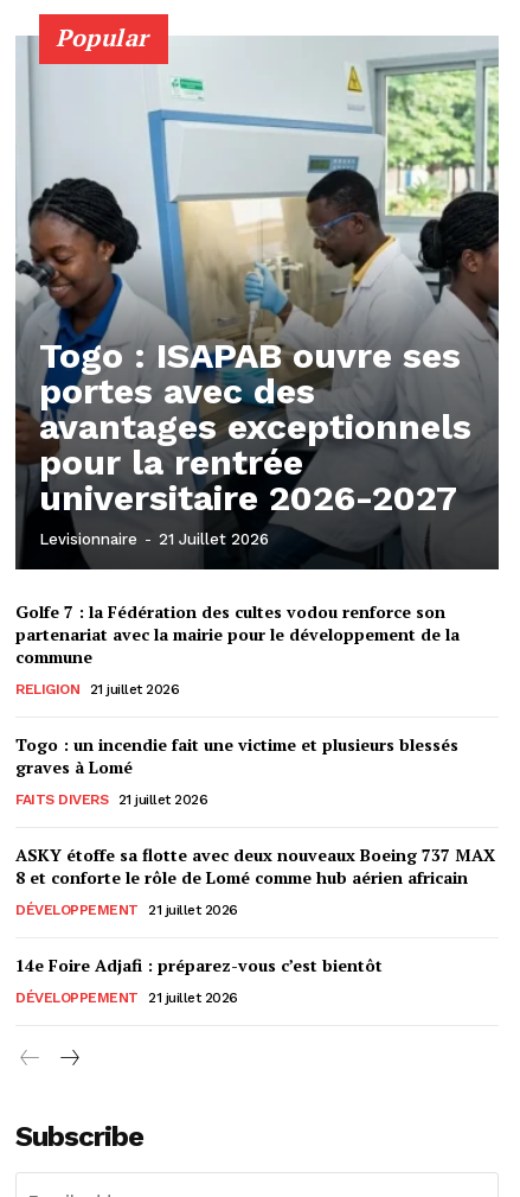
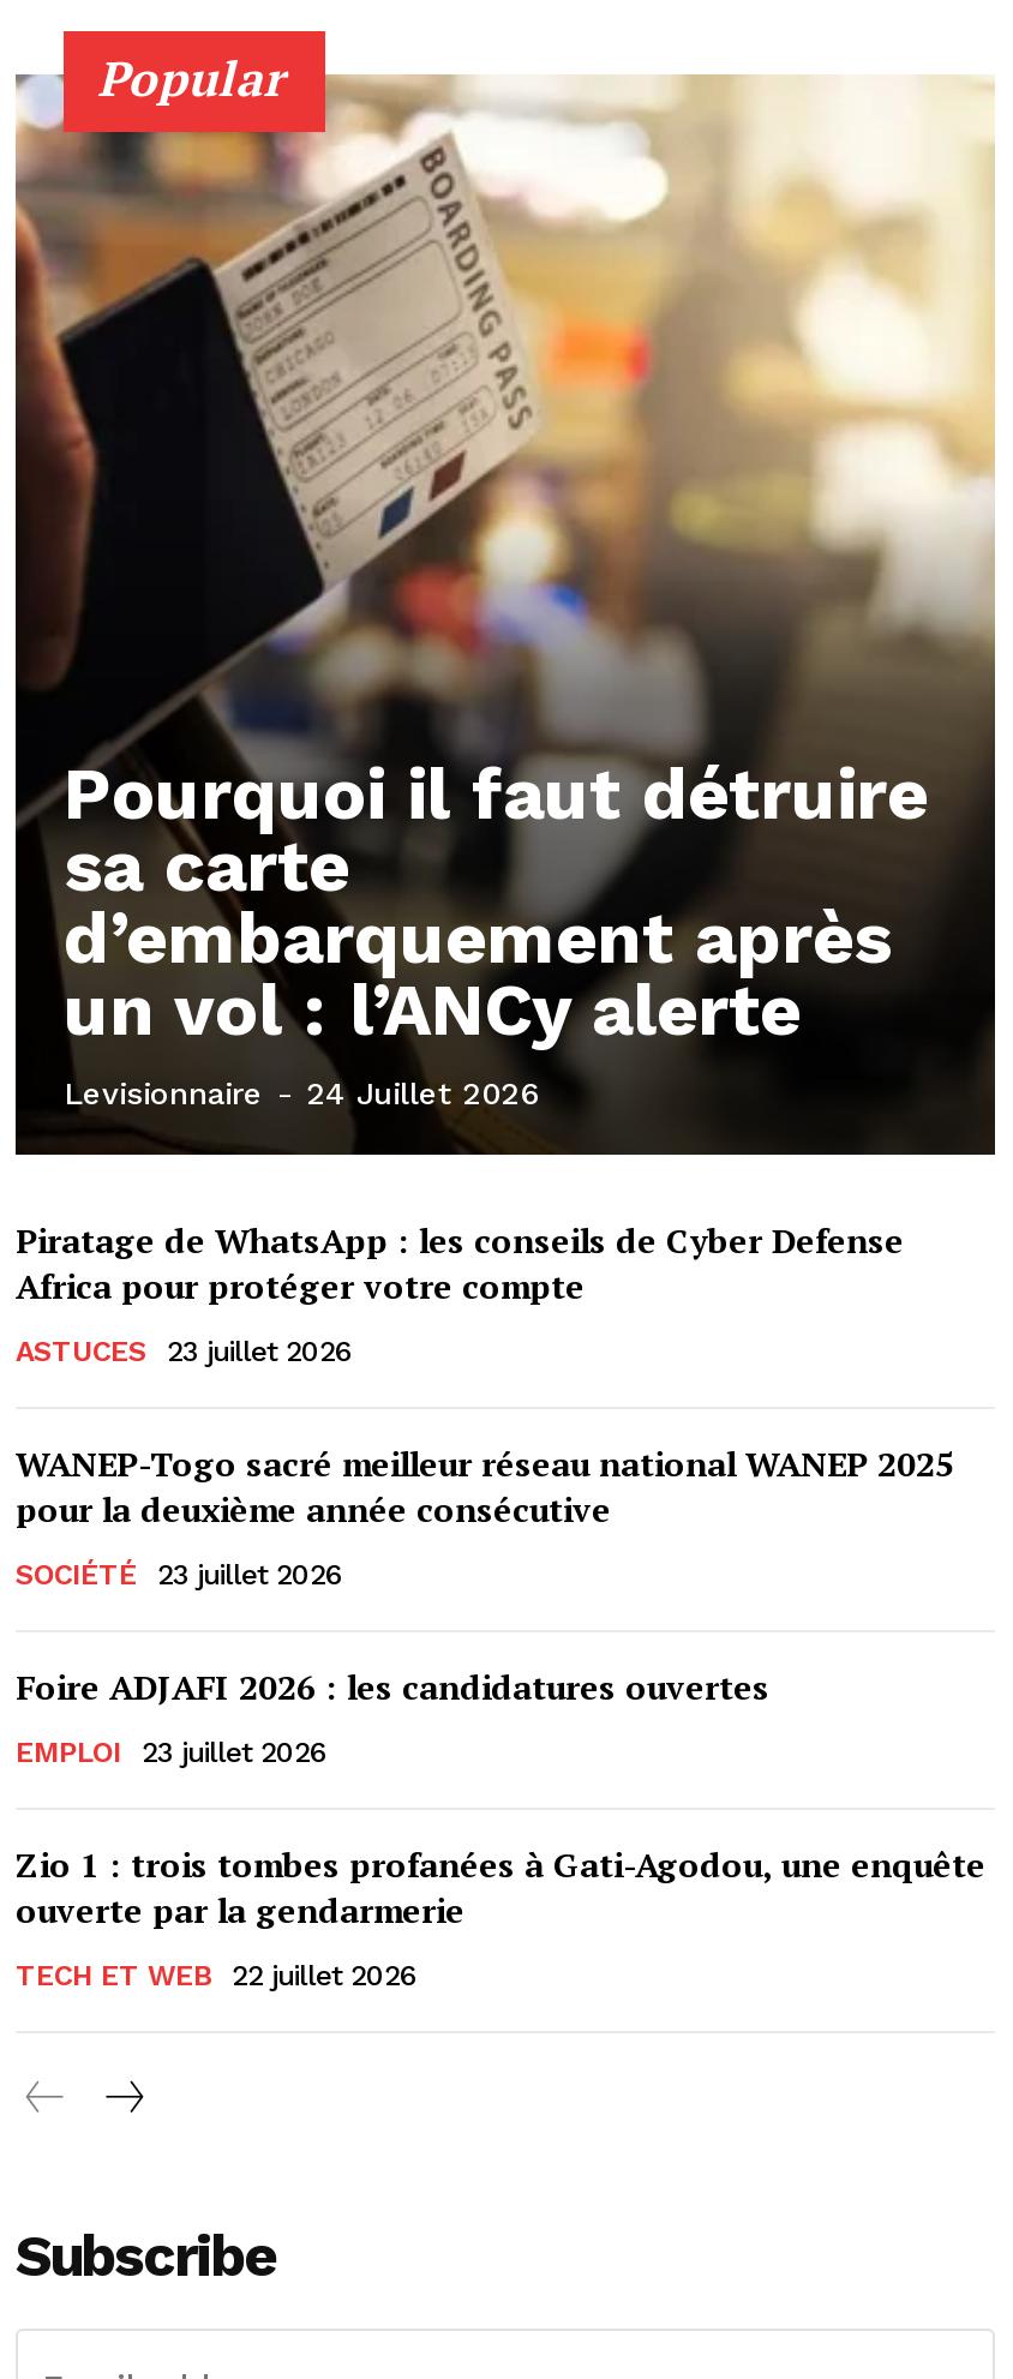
- [image]
- Togo : ISAPAB ouvre ses
- portes avec des
- avantages exceptionnels
- pour la rentrée
- universitaire 2026-2027
- Levisionnaire - 21 Juillet 2026
+ [image]
+ Pourquoi il faut détruire
+ sa carte
+ d’embarquement après
+ un vol : l’ANCy alerte
+ Levisionnaire - 24 Juillet 2026

- Golfe 7 : la Fédération des cultes vodou renforce son
- partenariat avec la mairie pour le développement de la
- commune
+ Piratage de WhatsApp : les conseils de Cyber Defense
+ Africa pour protéger votre compte

- RELIGION
- 21 juillet 2026
+ ASTUCES
+ 23 juillet 2026

- Togo : un incendie fait une victime et plusieurs blessés
- graves à Lomé
+ WANEP-Togo sacré meilleur réseau national WANEP 2025
+ pour la deuxième année consécutive

- FAITS DIVERS
- 21 juillet 2026
+ SOCIÉTÉ
+ 23 juillet 2026

- ASKY étoffe sa flotte avec deux nouveaux Boeing 737 MAX
- 8 et conforte le rôle de Lomé comme hub aérien africain
+ Foire ADJAFI 2026 : les candidatures ouvertes

- DÉVELOPPEMENT
- 21 juillet 2026
+ EMPLOI
+ 23 juillet 2026

- 14e Foire Adjafi : préparez-vous c’est bientôt
+ Zio 1 : trois tombes profanées à Gati-Agodou, une enquête
+ ouverte par la gendarmerie

- DÉVELOPPEMENT
- 21 juillet 2026
+ TECH ET WEB
+ 22 juillet 2026
